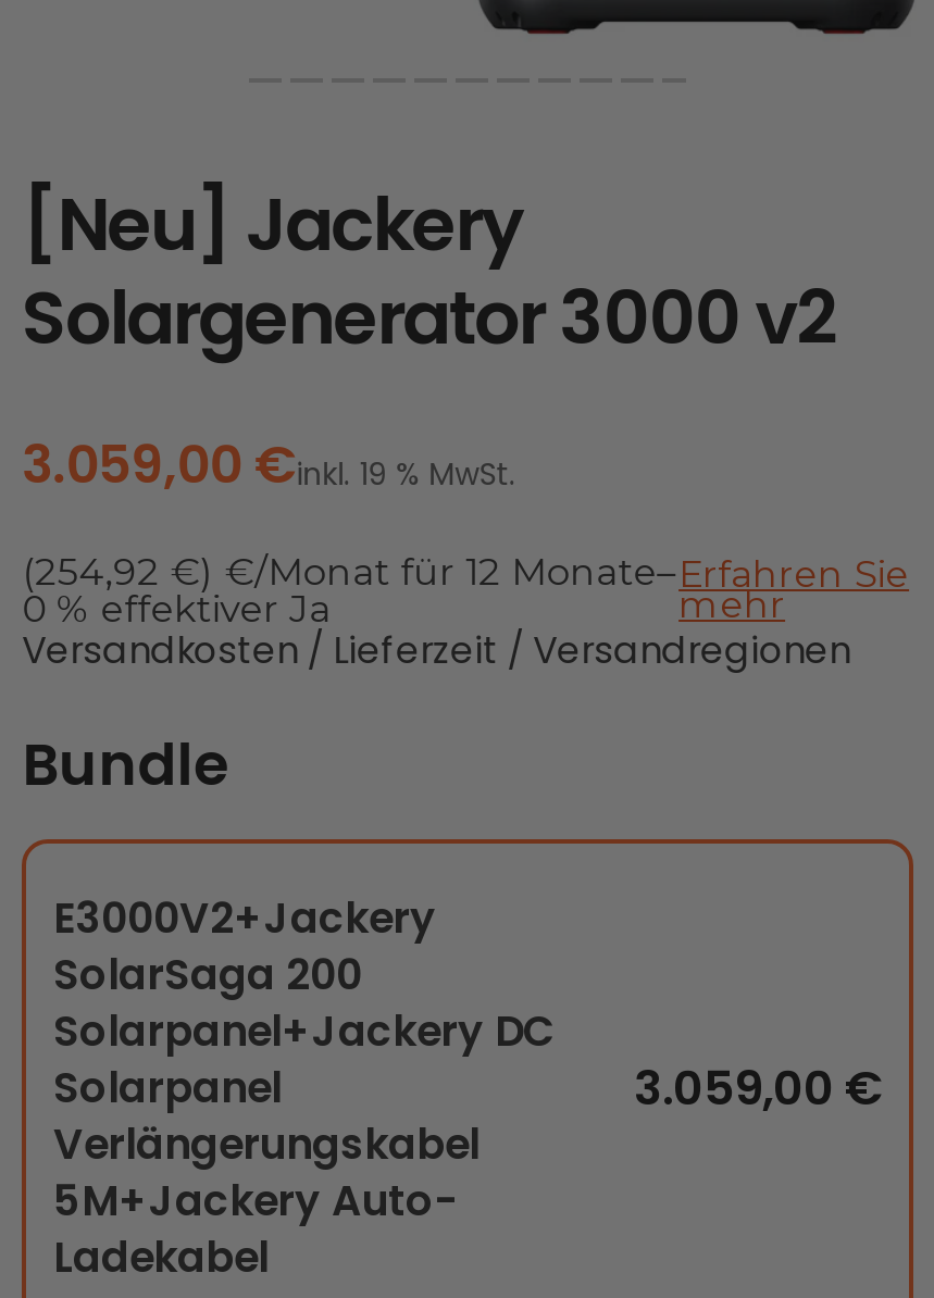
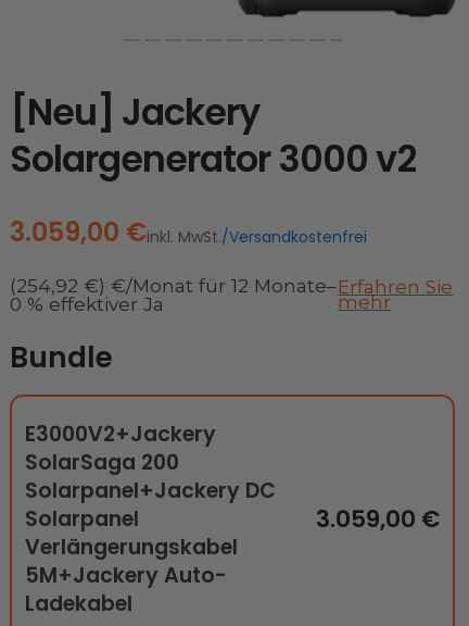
- 3.059,00 €inkl. 19 % MwSt.
- Versandkosten /Lieferzeit / Versandregionen
+ 3.059,00 €inkl. MwSt./Versandkostenfrei
